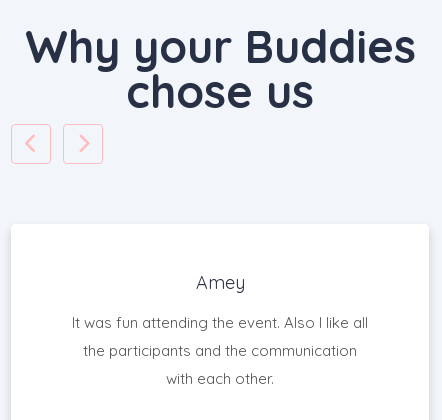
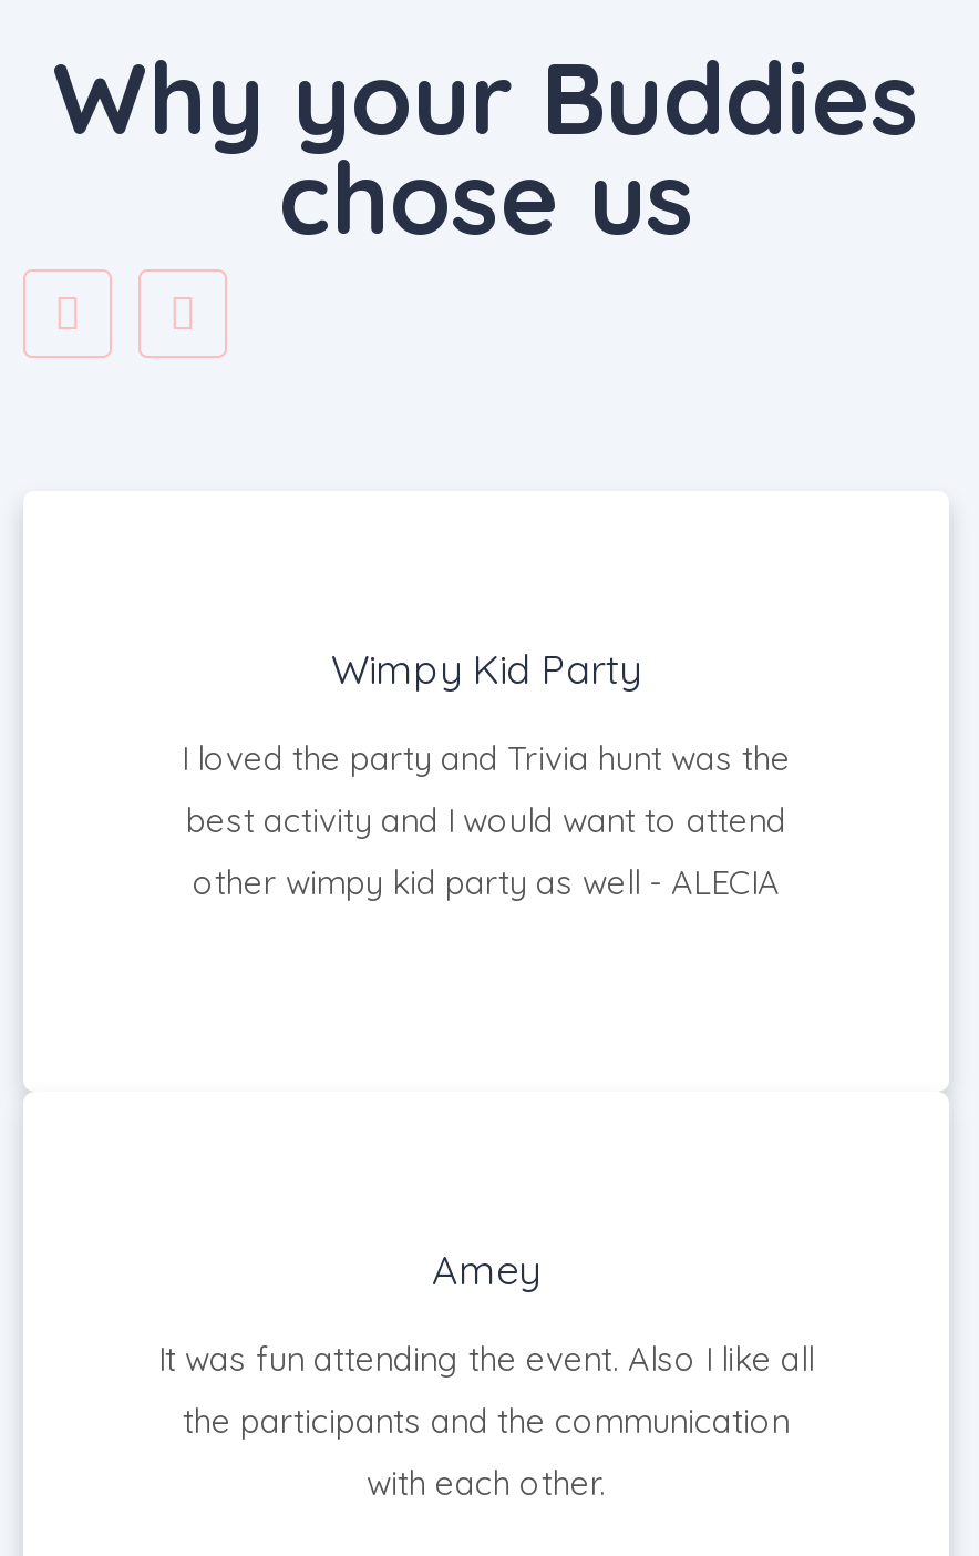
+ Wimpy Kid Party
+ I loved the party and Trivia hunt was the
+ best activity and I would want to attend
+ other wimpy kid party as well - ALECIA
